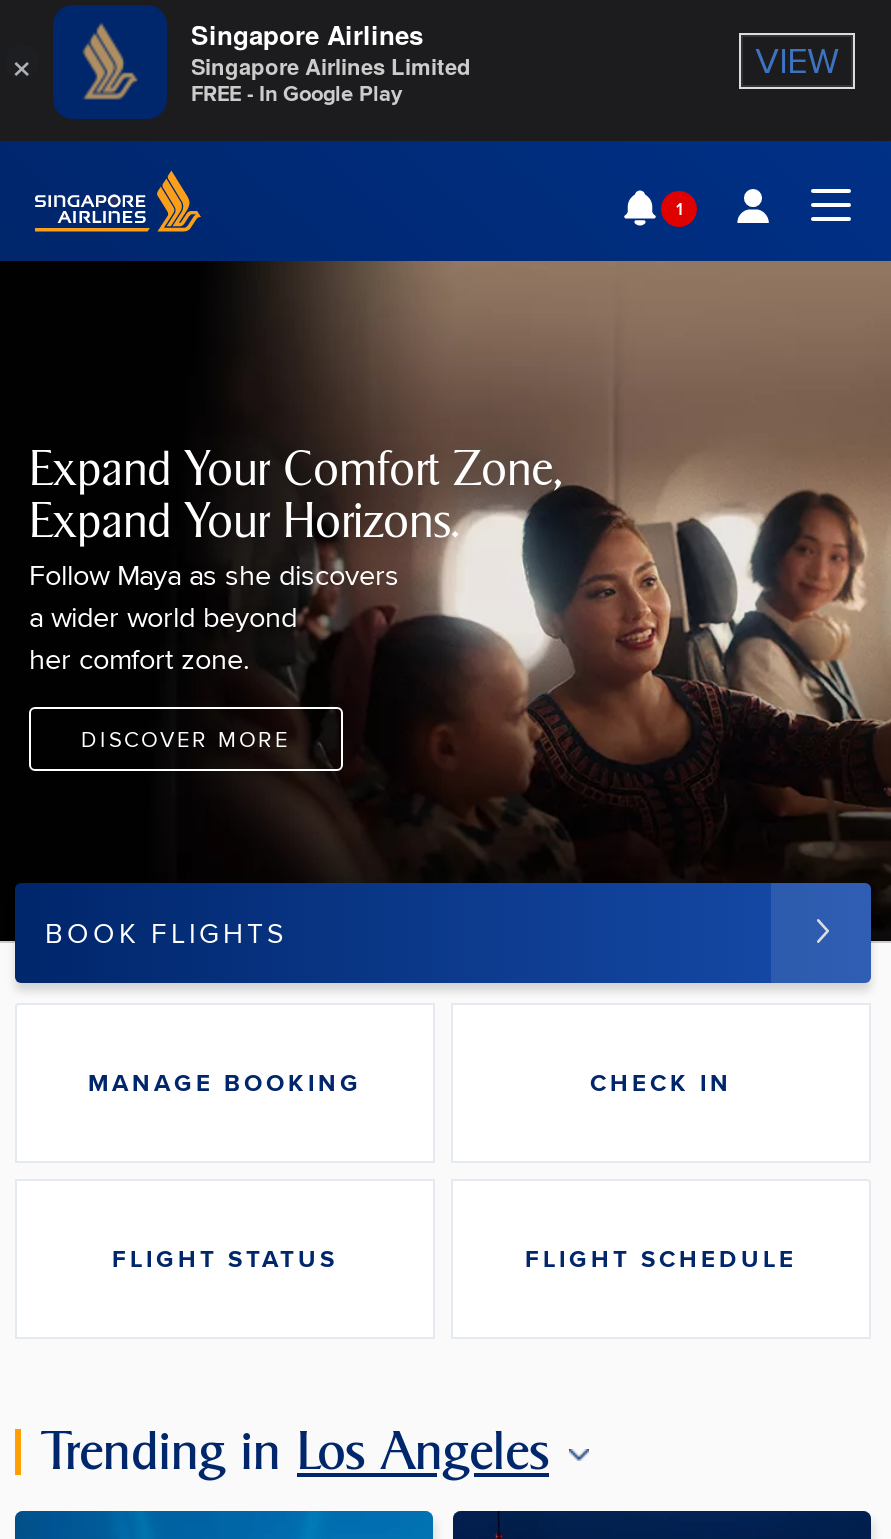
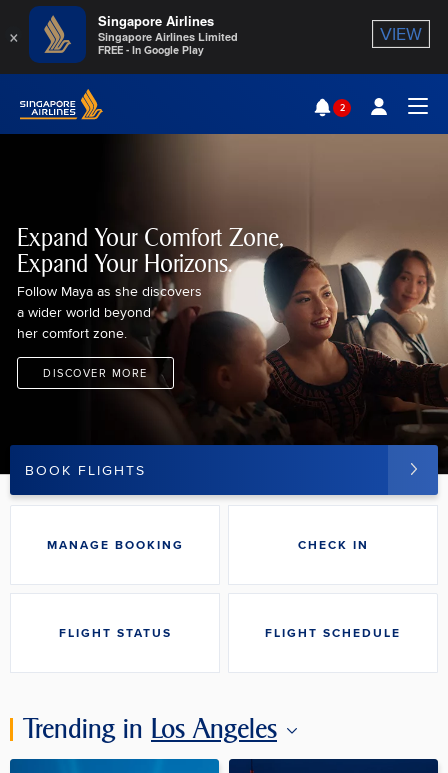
- 1
+ 2
